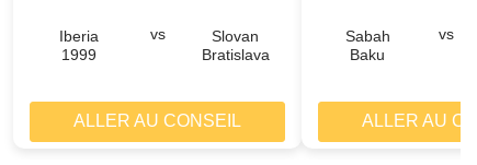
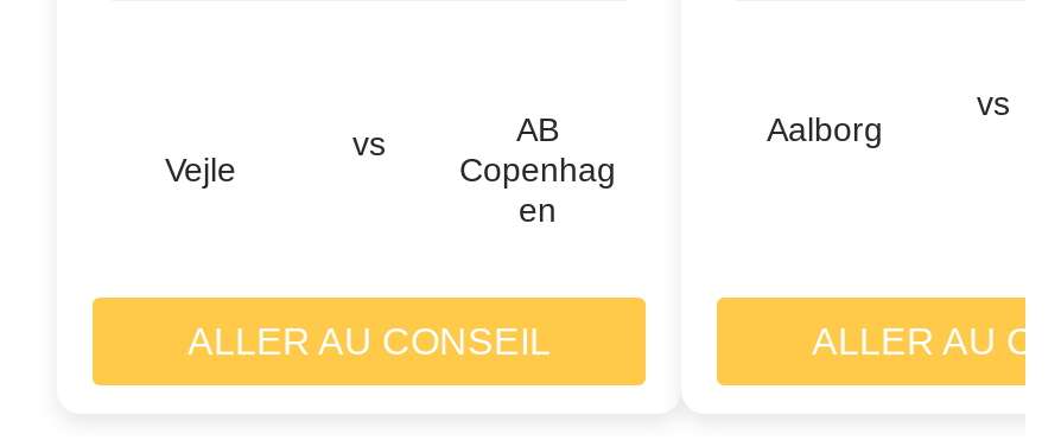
- Iberia
- 1999
+ Vejle

- Slovan
- Bratislava
+ AB
+ Copenhag
+ en

- Sabah
- Baku
+ Aalborg
